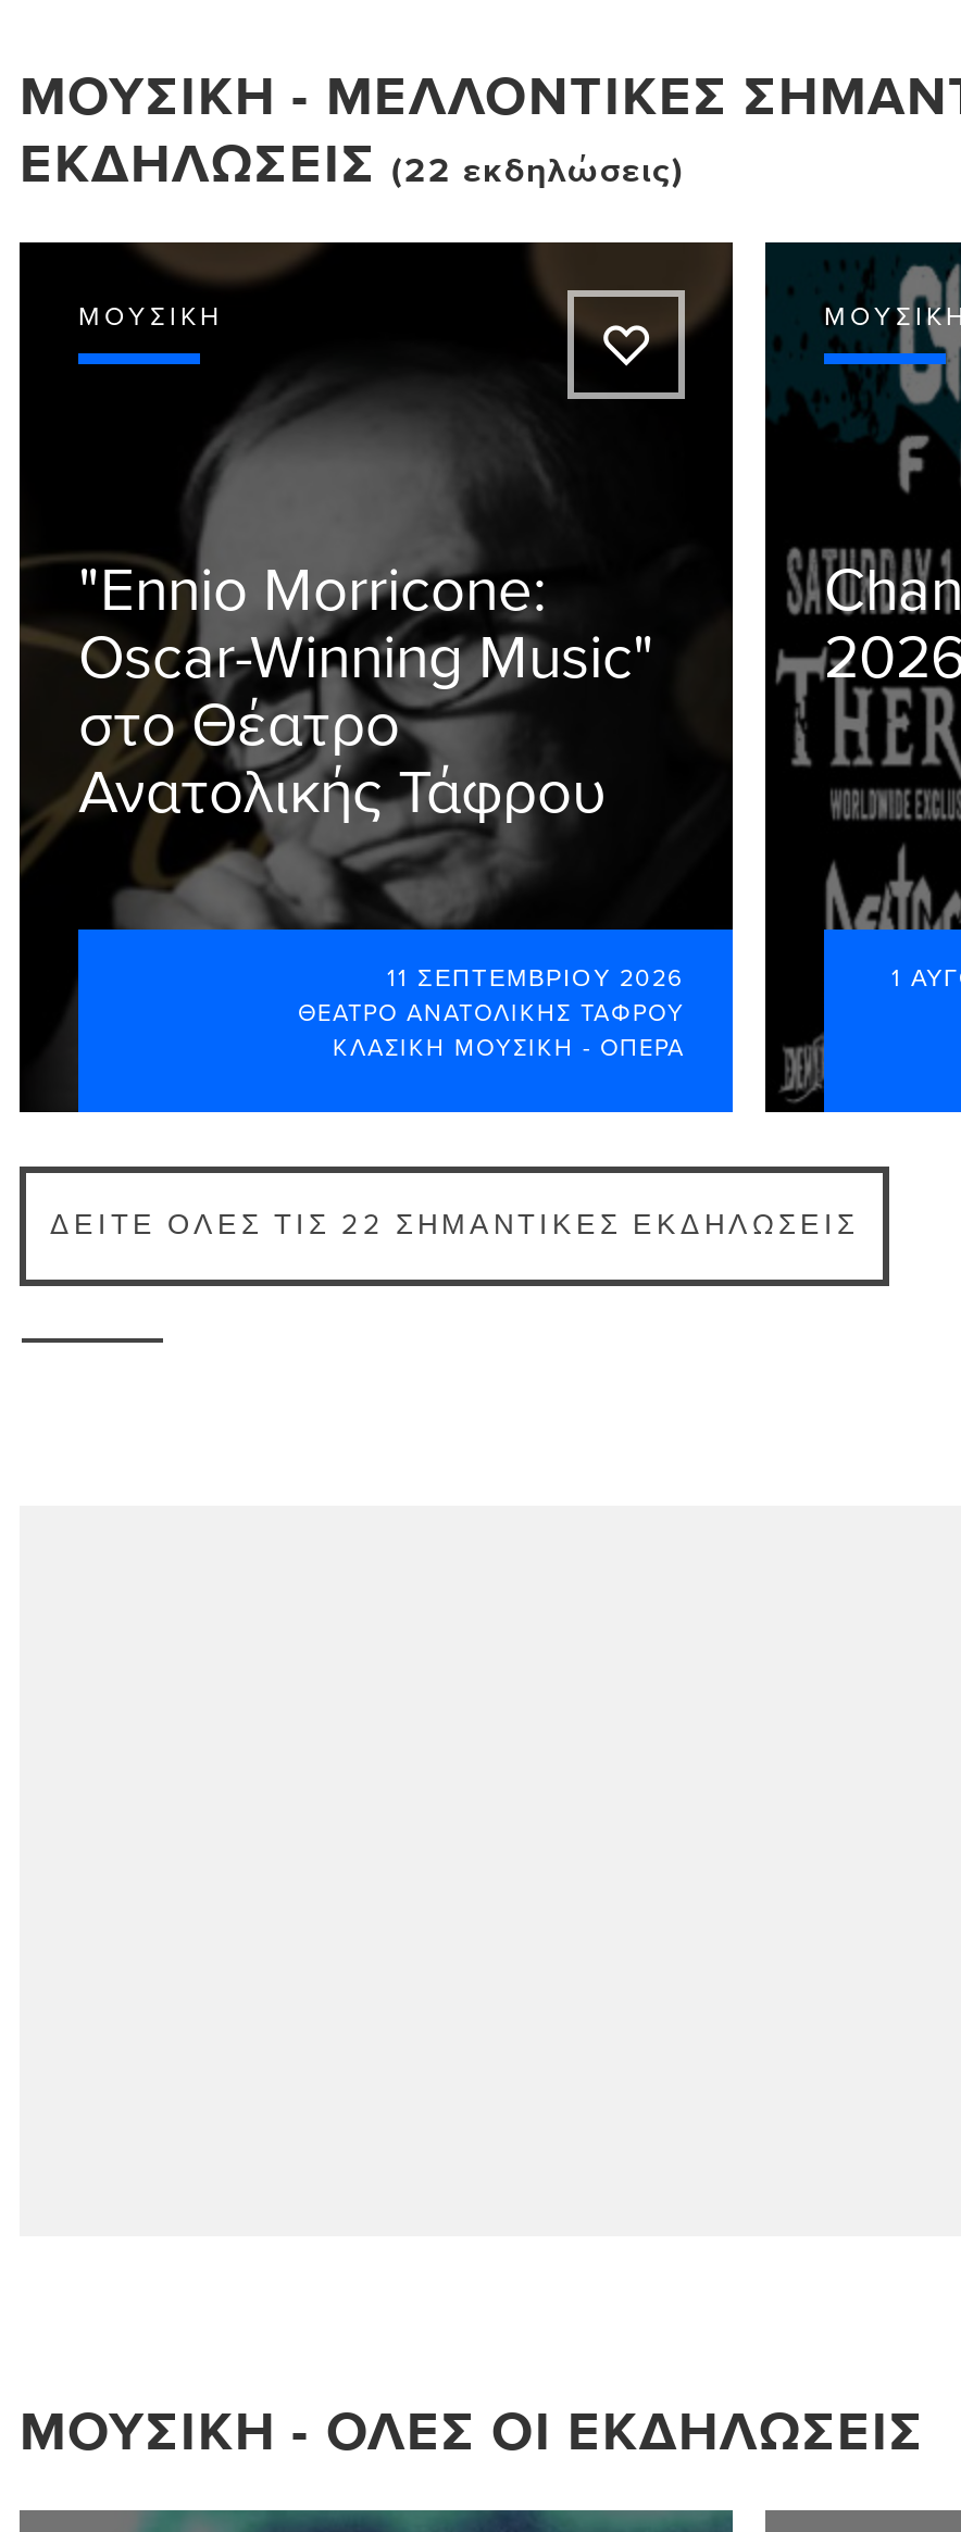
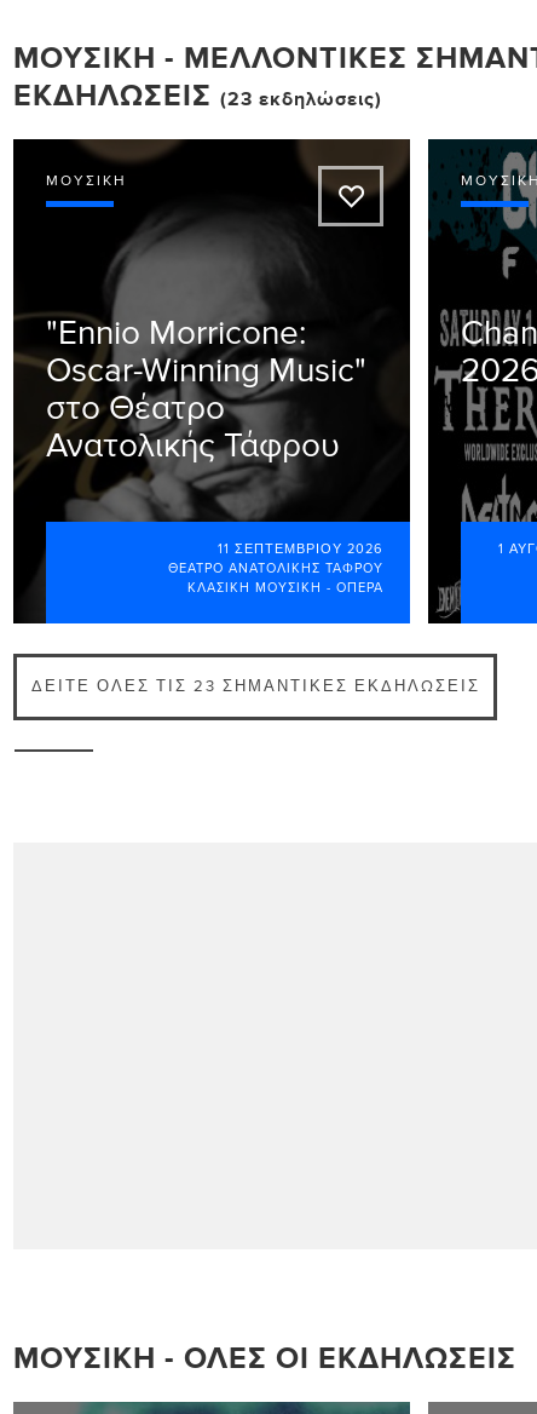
- ΕΚΔΗΛΏΣΕΙΣ (22 εκδηλώσεις)
+ ΕΚΔΗΛΏΣΕΙΣ (23 εκδηλώσεις)

- ΔΕΊΤΕ ΌΛΕΣ ΤΙΣ 22 ΣΗΜΑΝΤΙΚΈΣ ΕΚΔΗΛΏΣΕΙΣ
+ ΔΕΊΤΕ ΌΛΕΣ ΤΙΣ 23 ΣΗΜΑΝΤΙΚΈΣ ΕΚΔΗΛΏΣΕΙΣ
